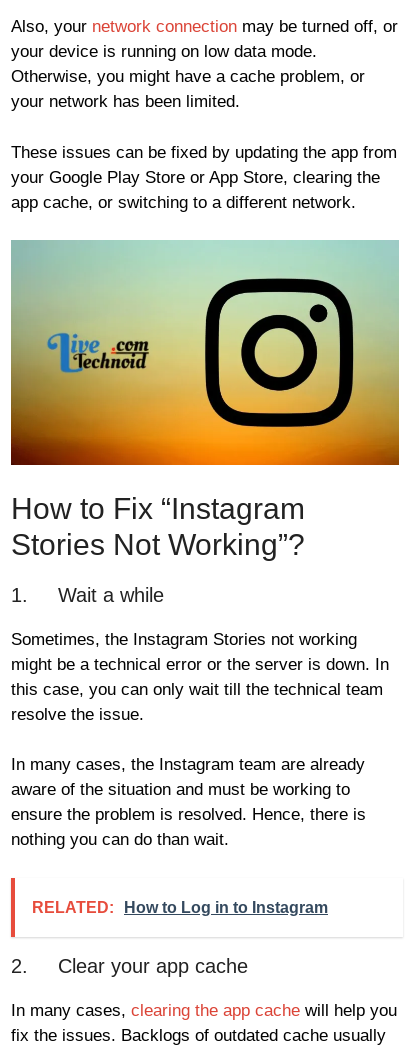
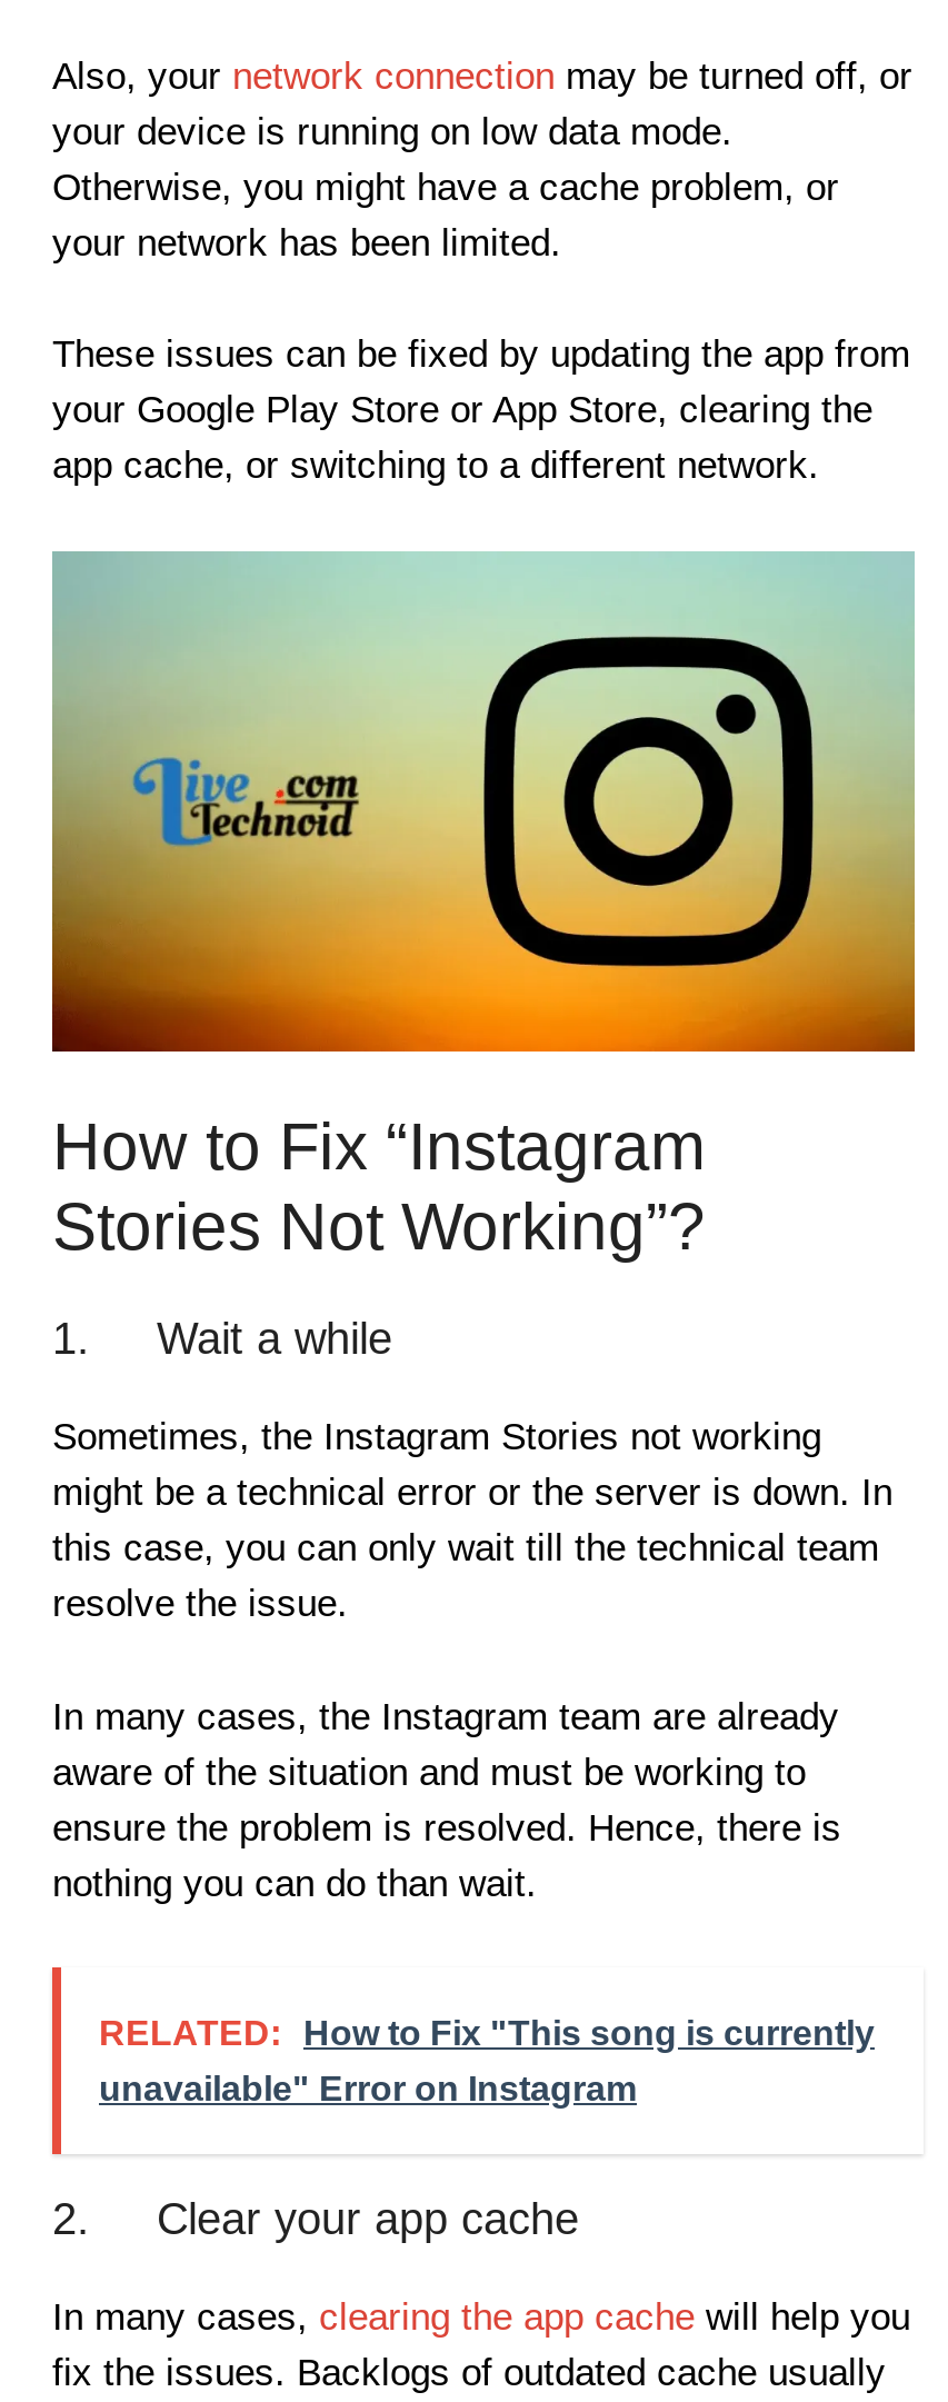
- RELATED: How to Log in to Instagram
+ RELATED: How to Fix "This song is currently
+ unavailable" Error on Instagram
